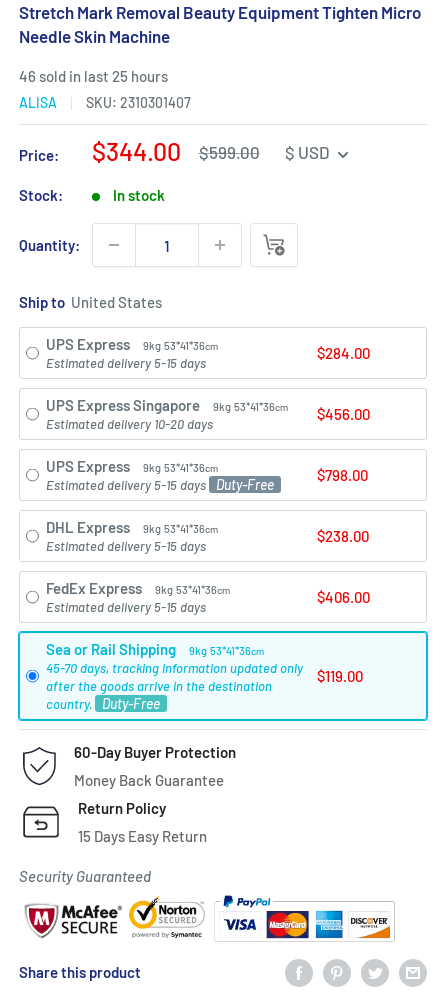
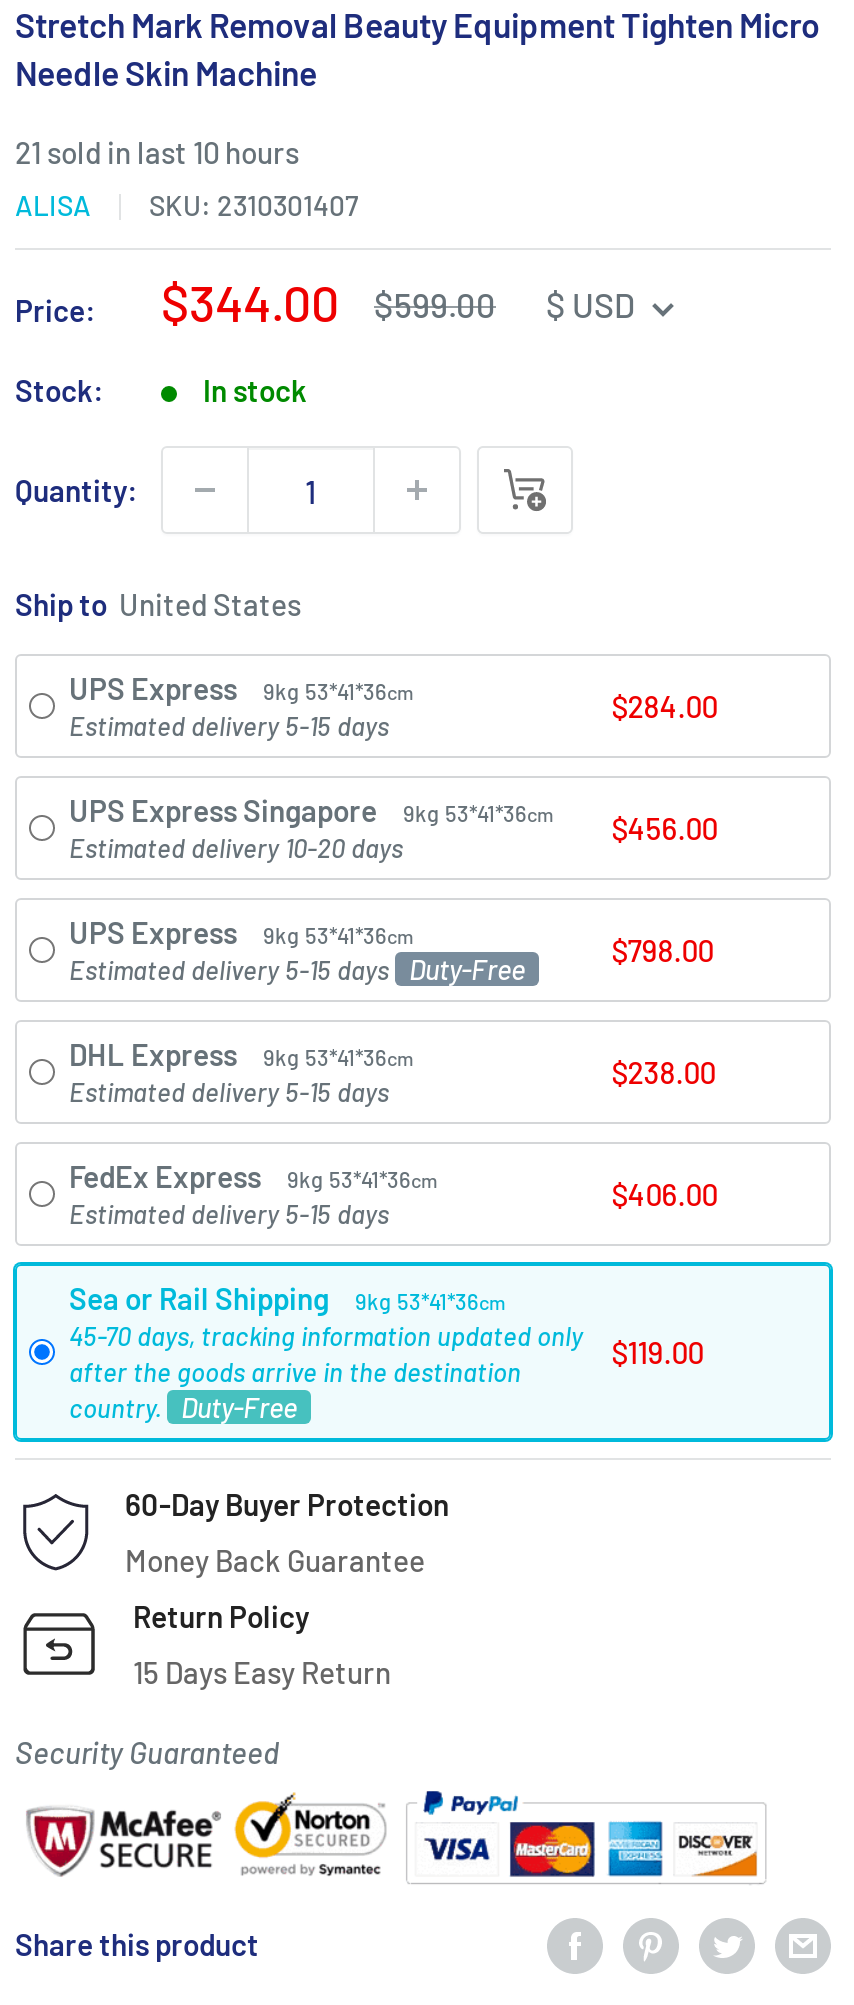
- 46 sold in last 25 hours
+ 21 sold in last 10 hours
